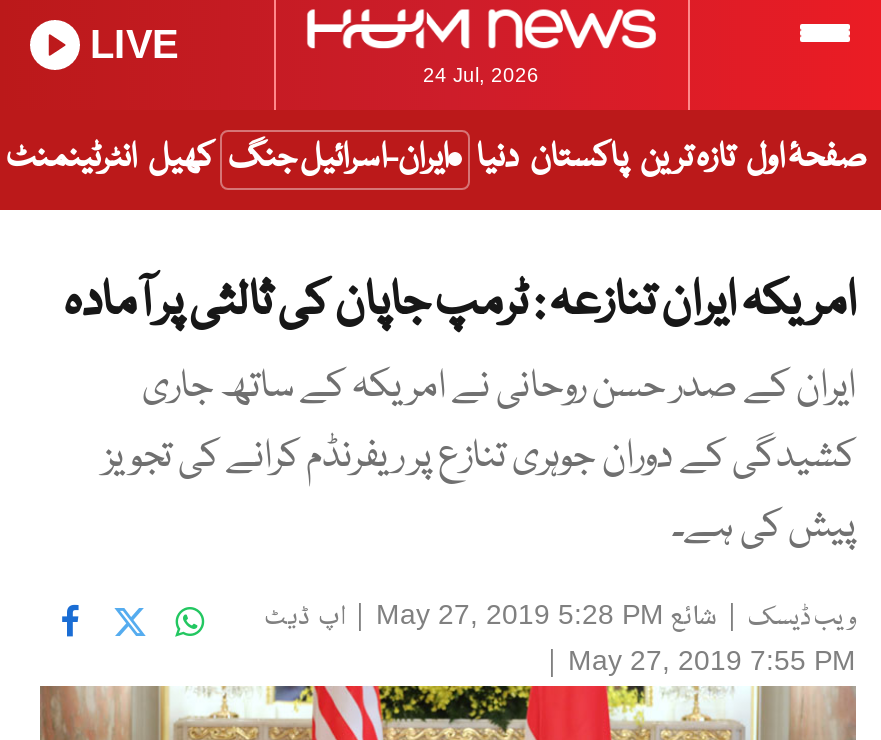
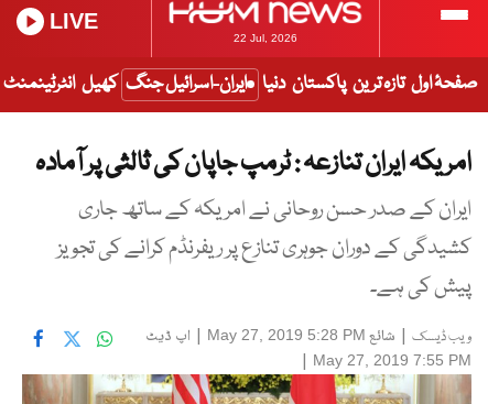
- 24 Jul, 2026
+ 22 Jul, 2026
